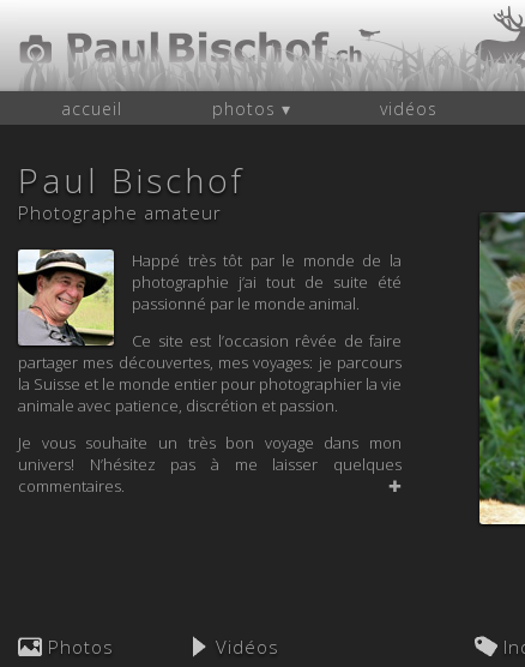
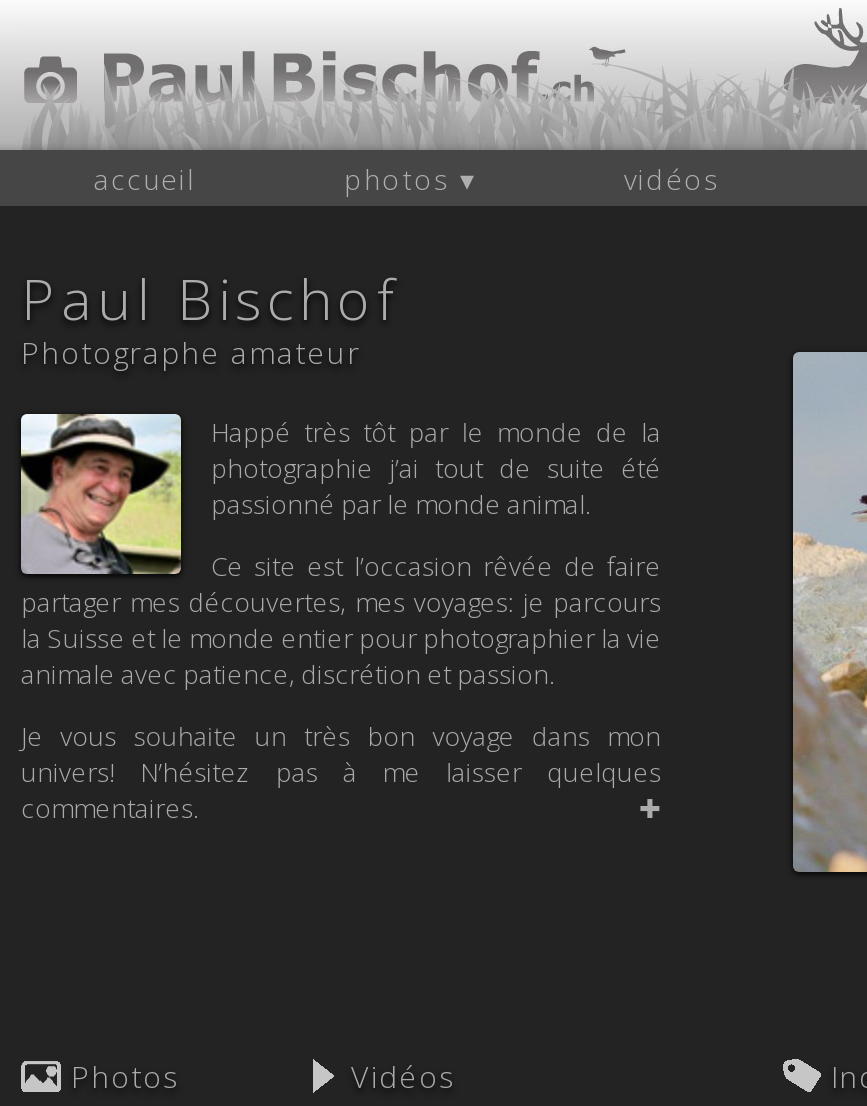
- [image]
+ [image]
